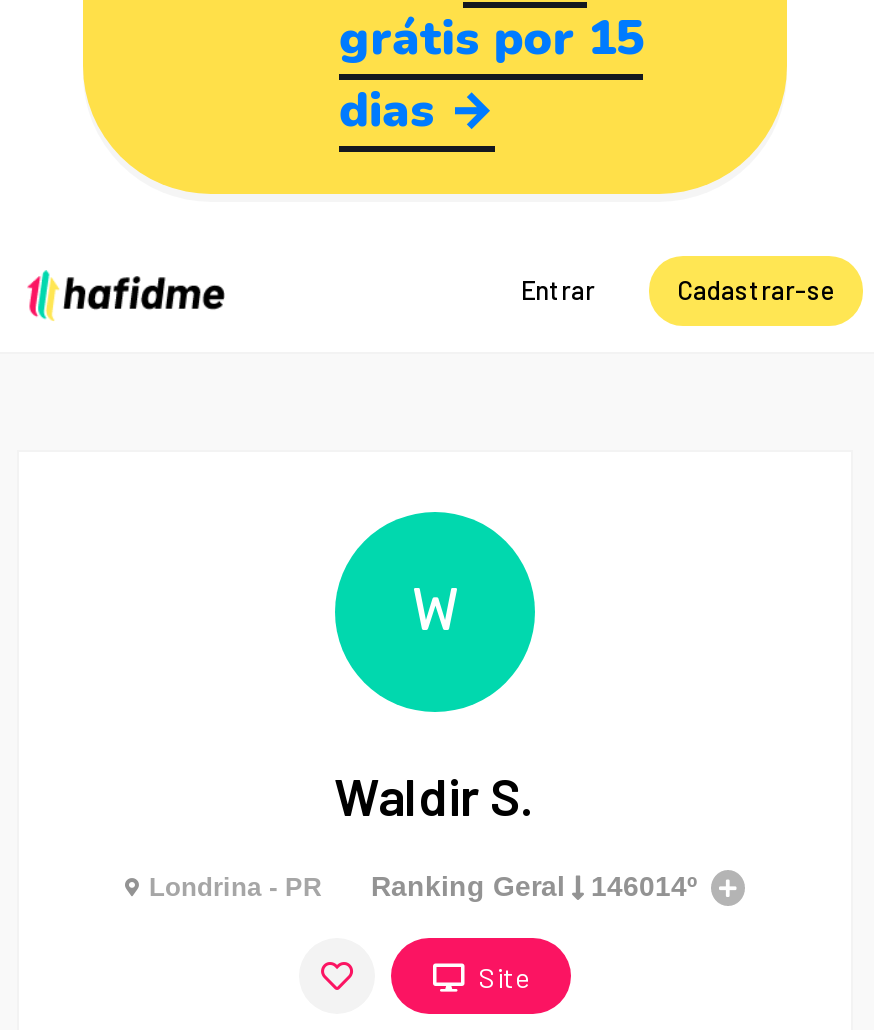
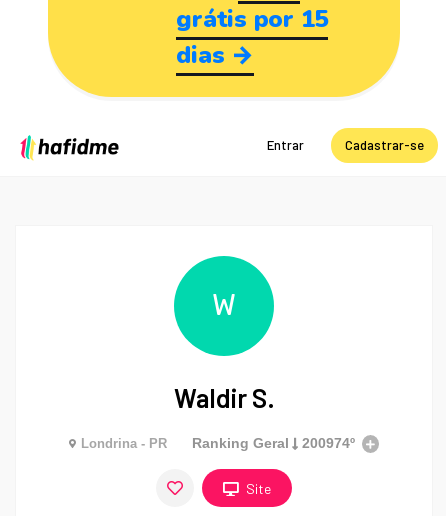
- Londrina - PR Ranking Geral 146014º
+ Londrina - PR Ranking Geral 200974º
